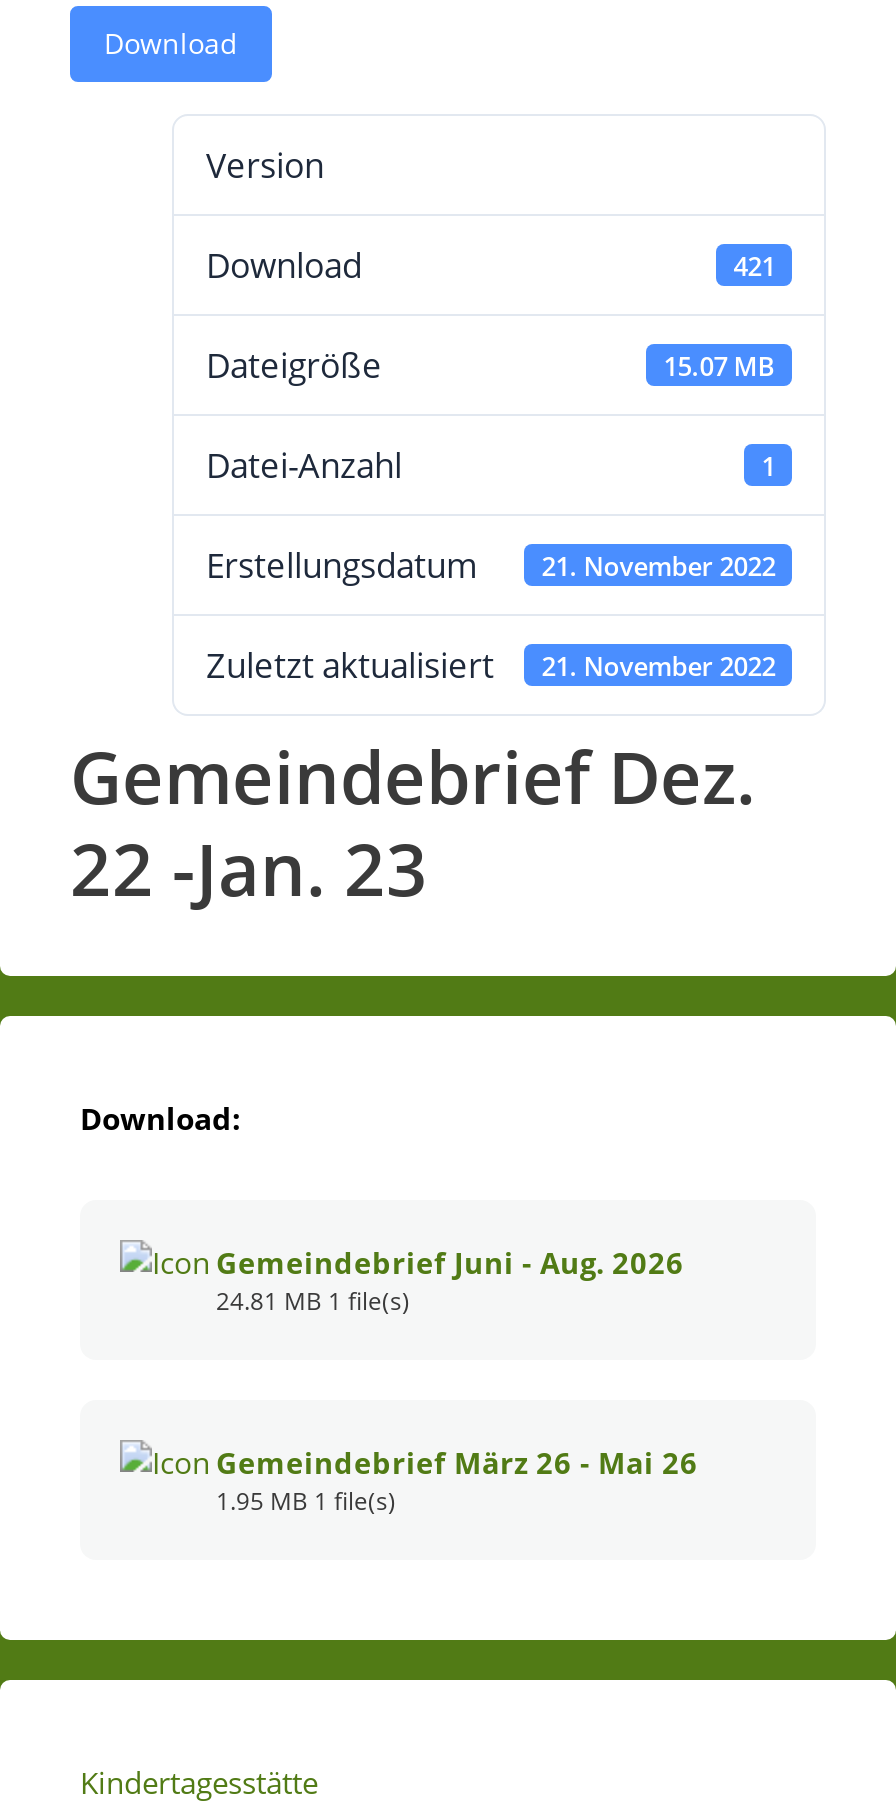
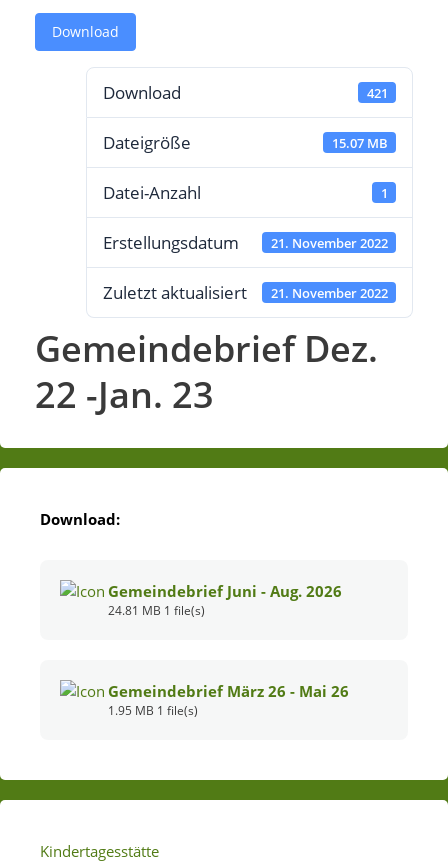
- Version
